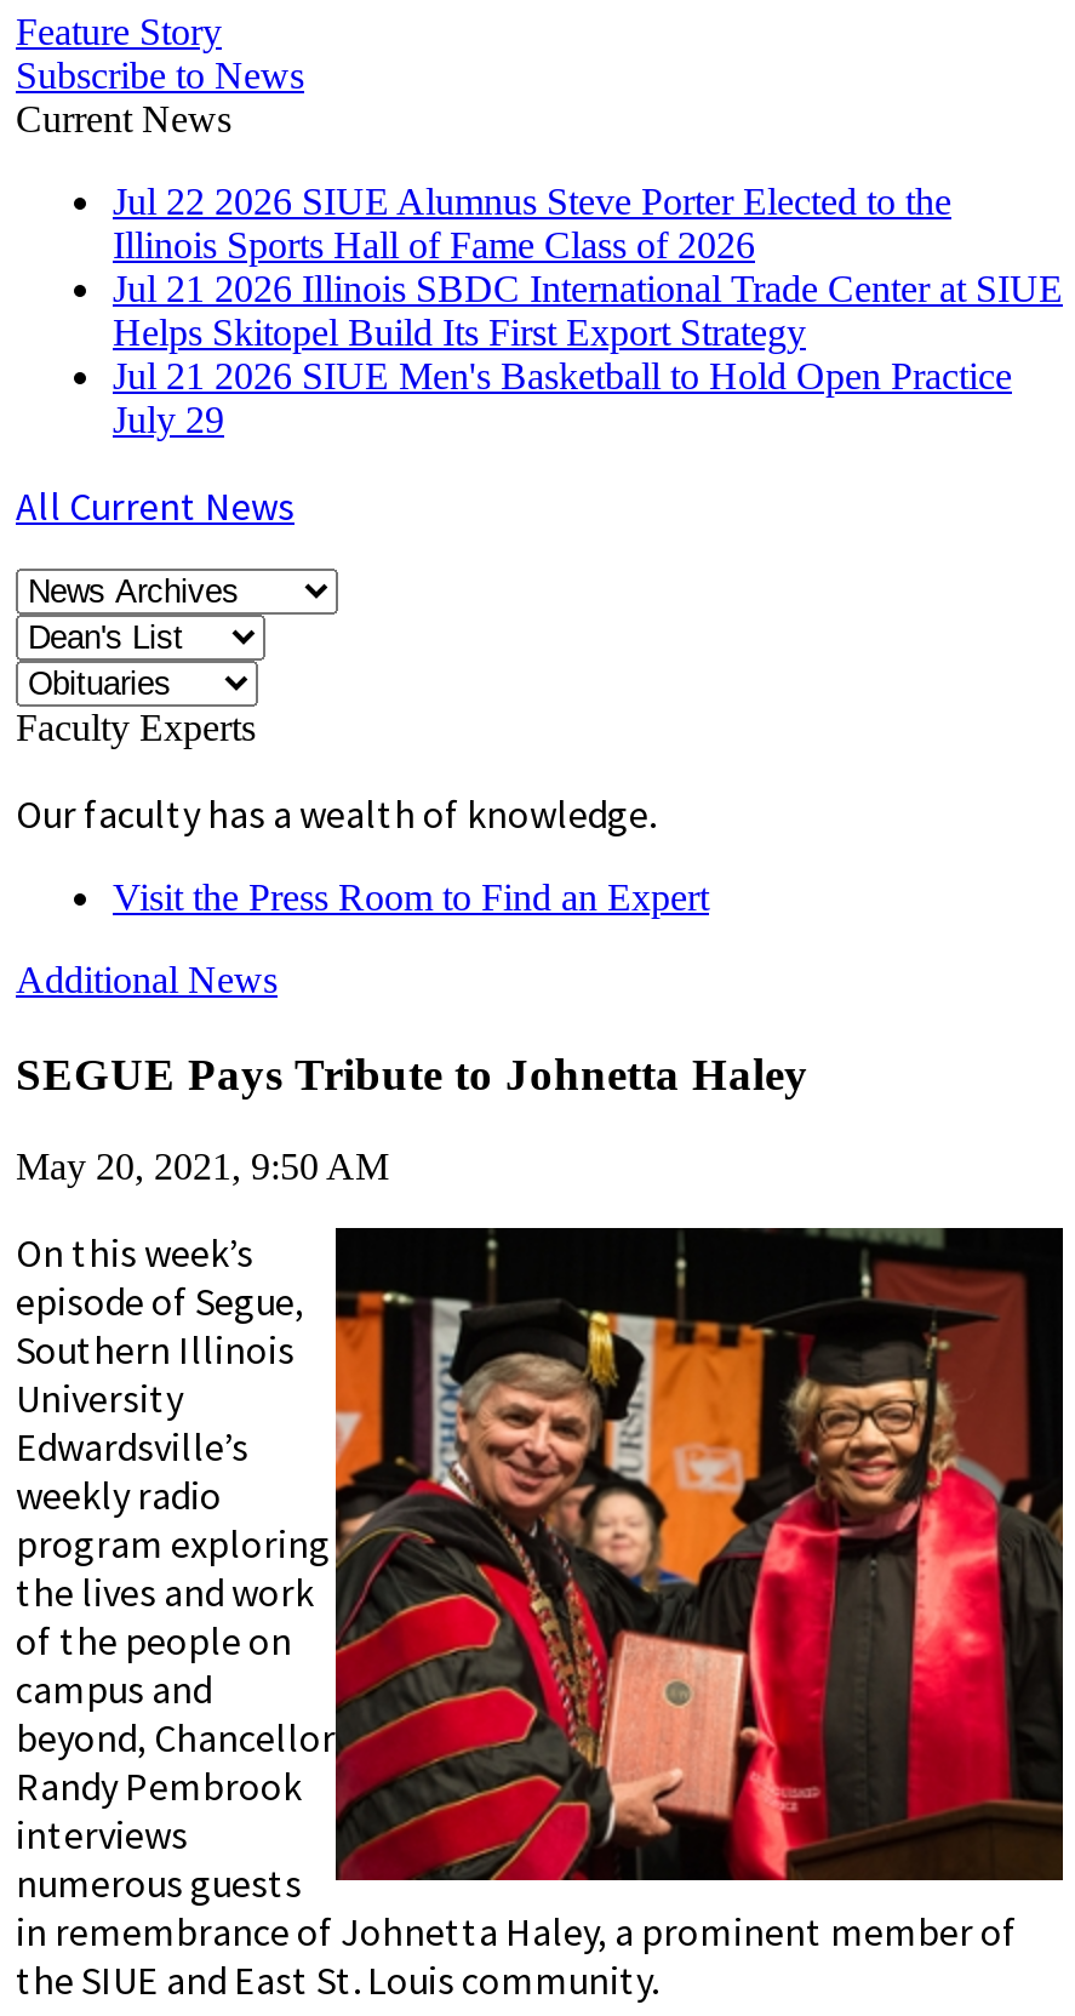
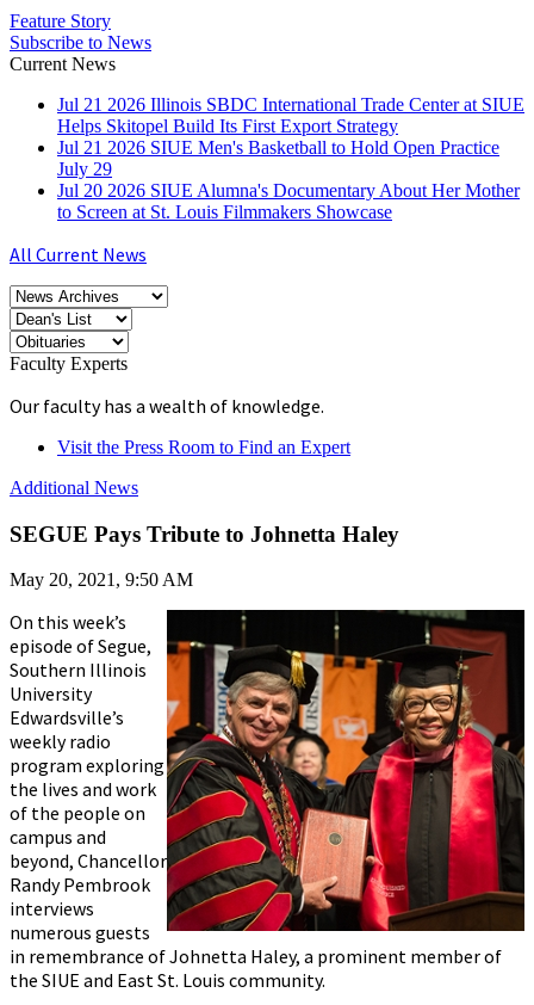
- Jul 22 2026 SIUE Alumnus Steve Porter Elected to the
- Illinois Sports Hall of Fame Class of 2026

moved up: Jul 21 2026 Illinois SBDC International Trade Center at SIUE | Helps Skitopel Build Its First Export Strategy | Jul 21 2026 SIUE Men's Basketball to Hold Open Practice | July 29

+ Jul 20 2026 SIUE Alumna's Documentary About Her Mother
+ to Screen at St. Louis Filmmakers Showcase
